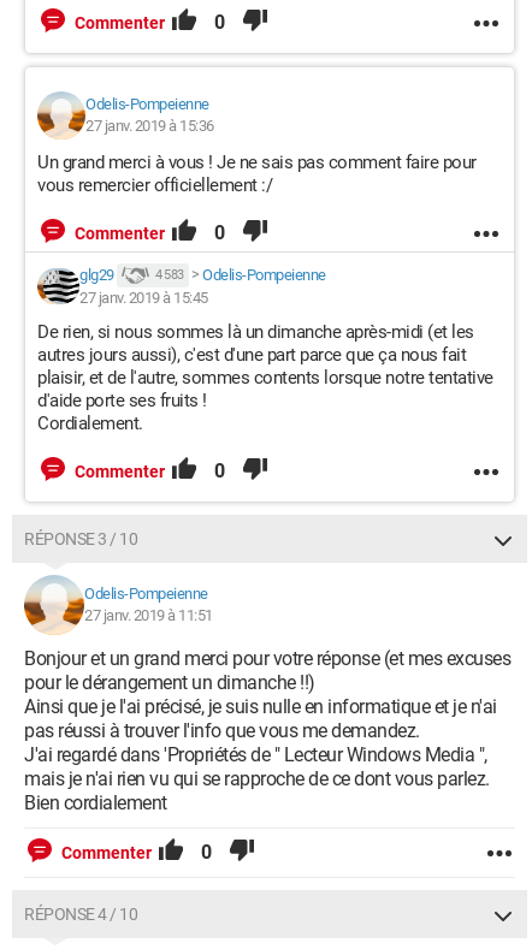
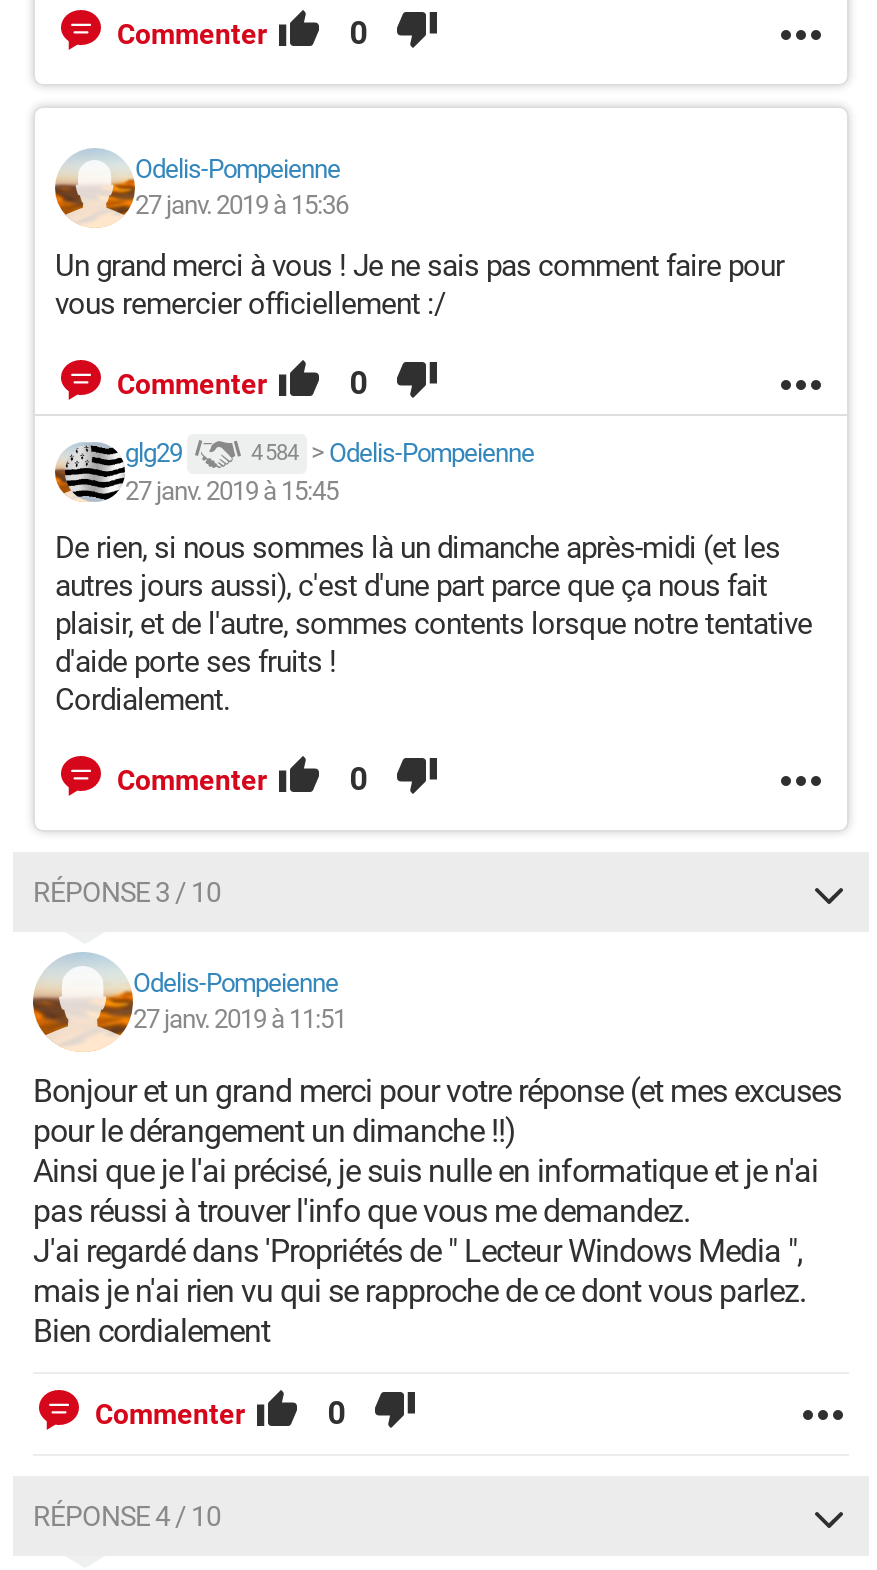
- 4 583 > Odelis-Pompeienne
+ 4 584 > Odelis-Pompeienne
